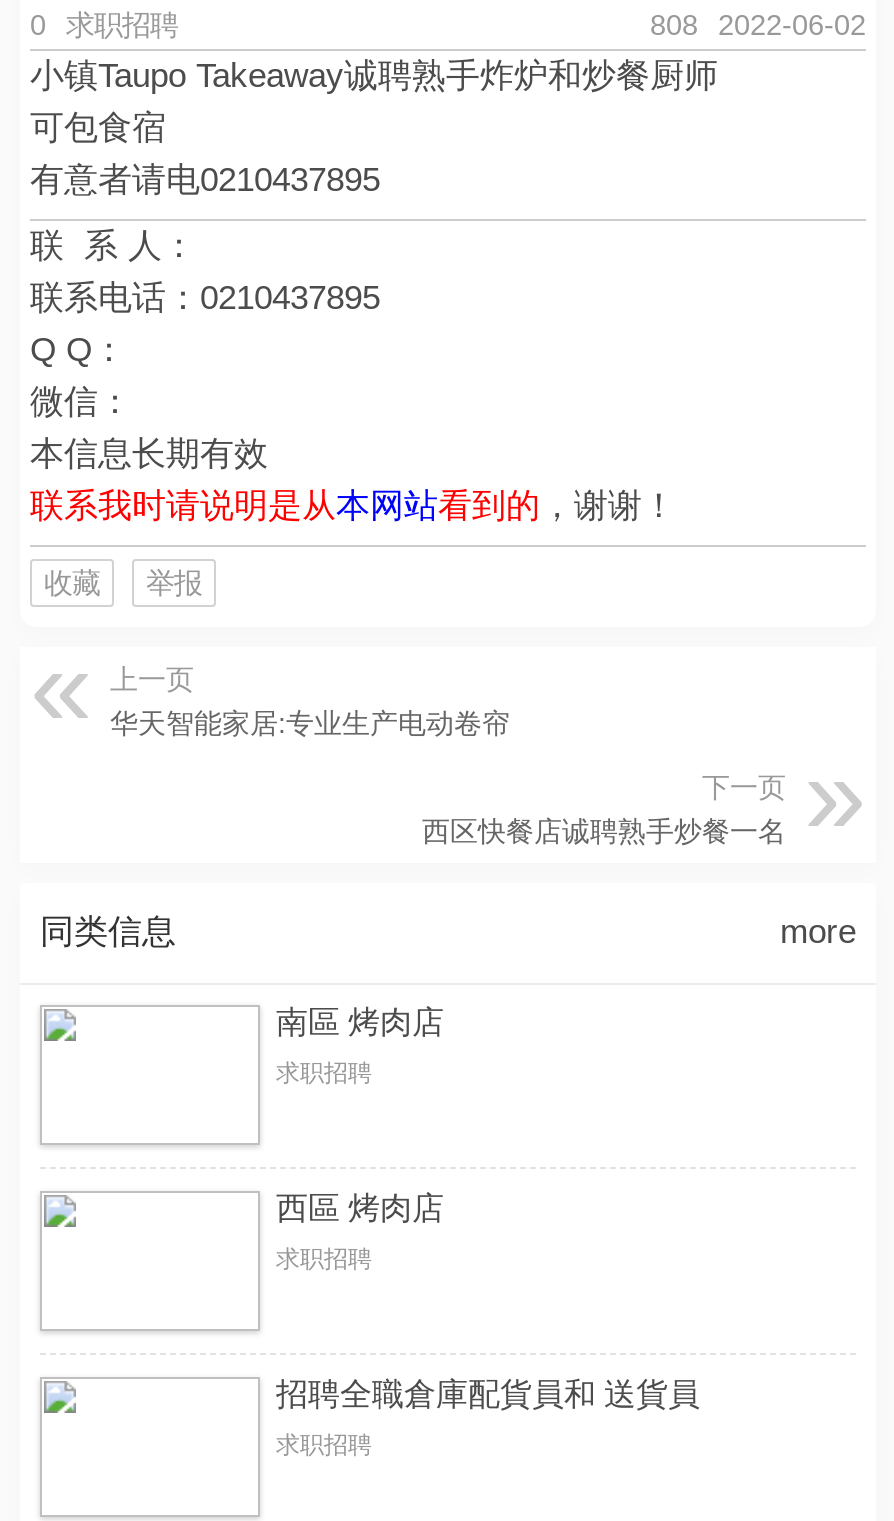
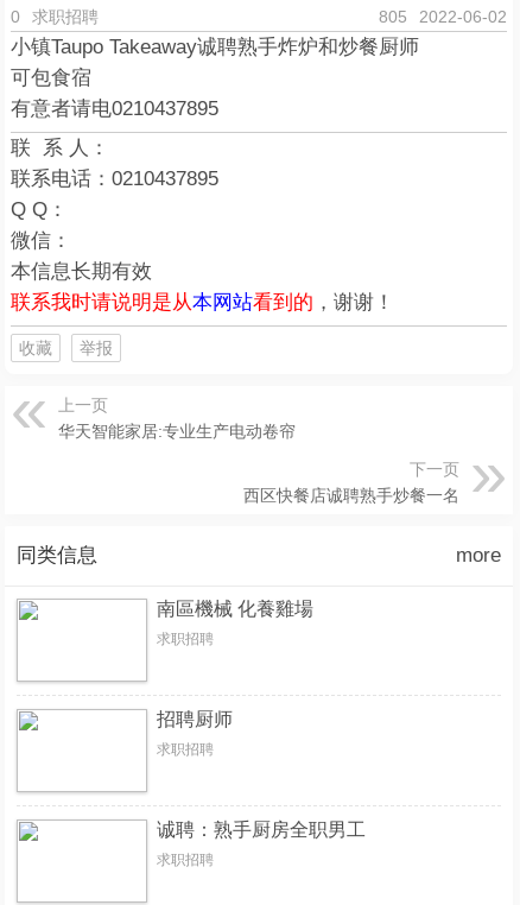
- 808 2022-06-02
+ 805 2022-06-02

- 南區 烤肉店
+ 南區機械 化養雞場

- 西區 烤肉店
+ 招聘厨师

- 招聘全職倉庫配貨員和 送貨員
+ 诚聘：熟手厨房全职男工
